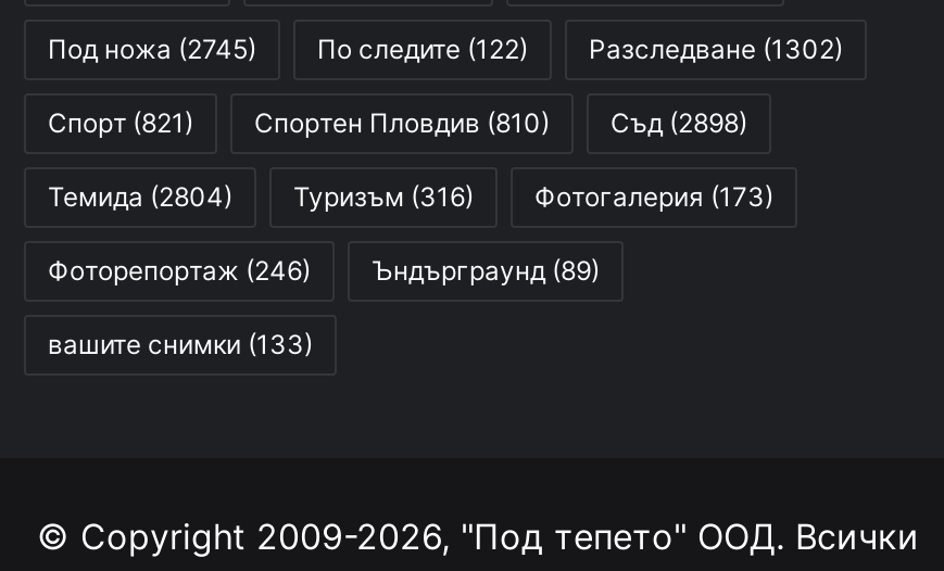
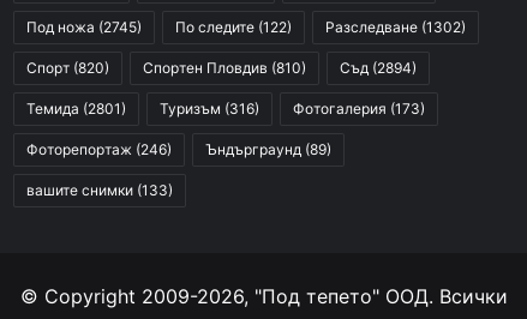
- Спорт (821)
+ Спорт (820)

- Съд (2898)
+ Съд (2894)

- Темида (2804) Туризъм (316) Фотогалерия (173)
+ Темида (2801) Туризъм (316) Фотогалерия (173)
